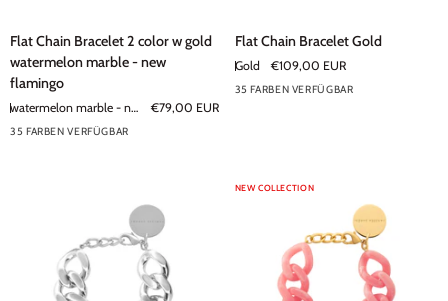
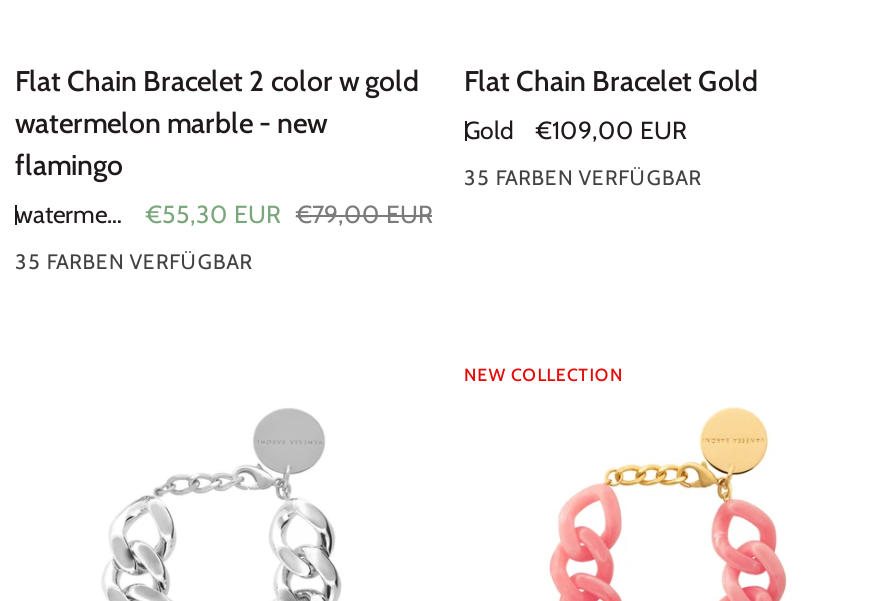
- €79,00 EUR
+ €55,30 EUR €79,00 EUR
